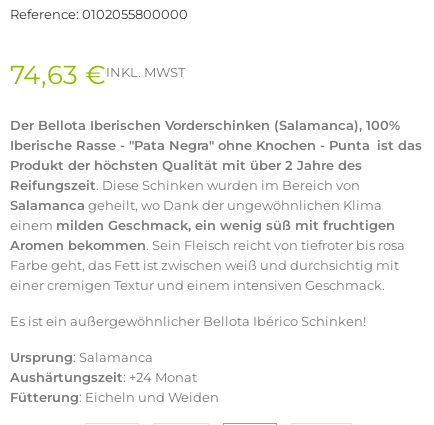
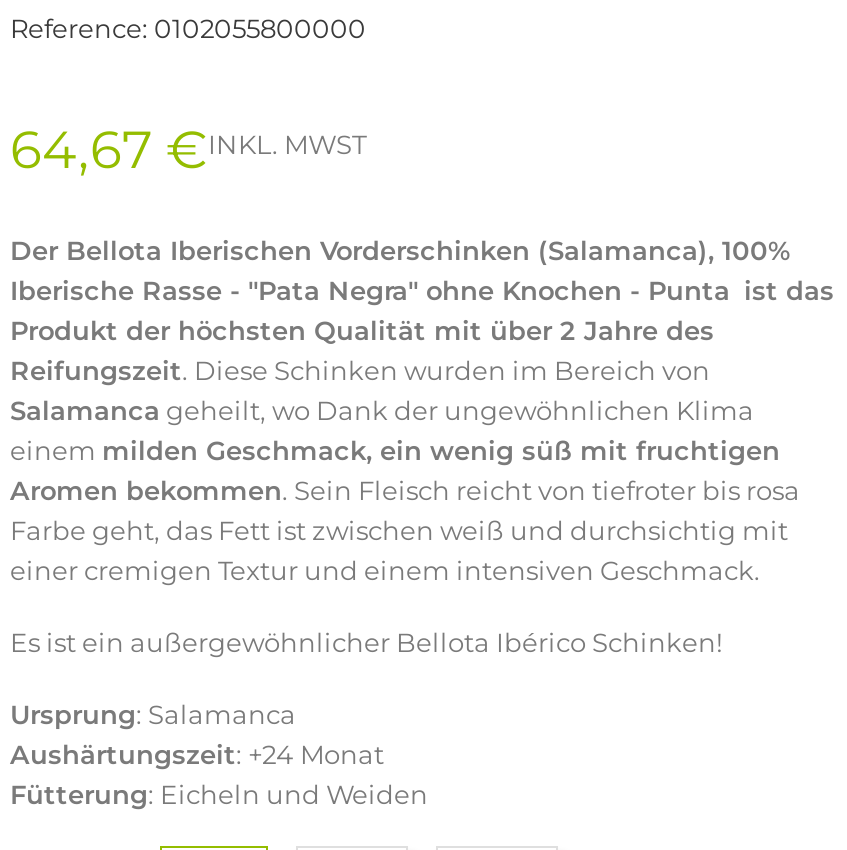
- 74,63 €INKL. MWST
+ 64,67 €INKL. MWST
